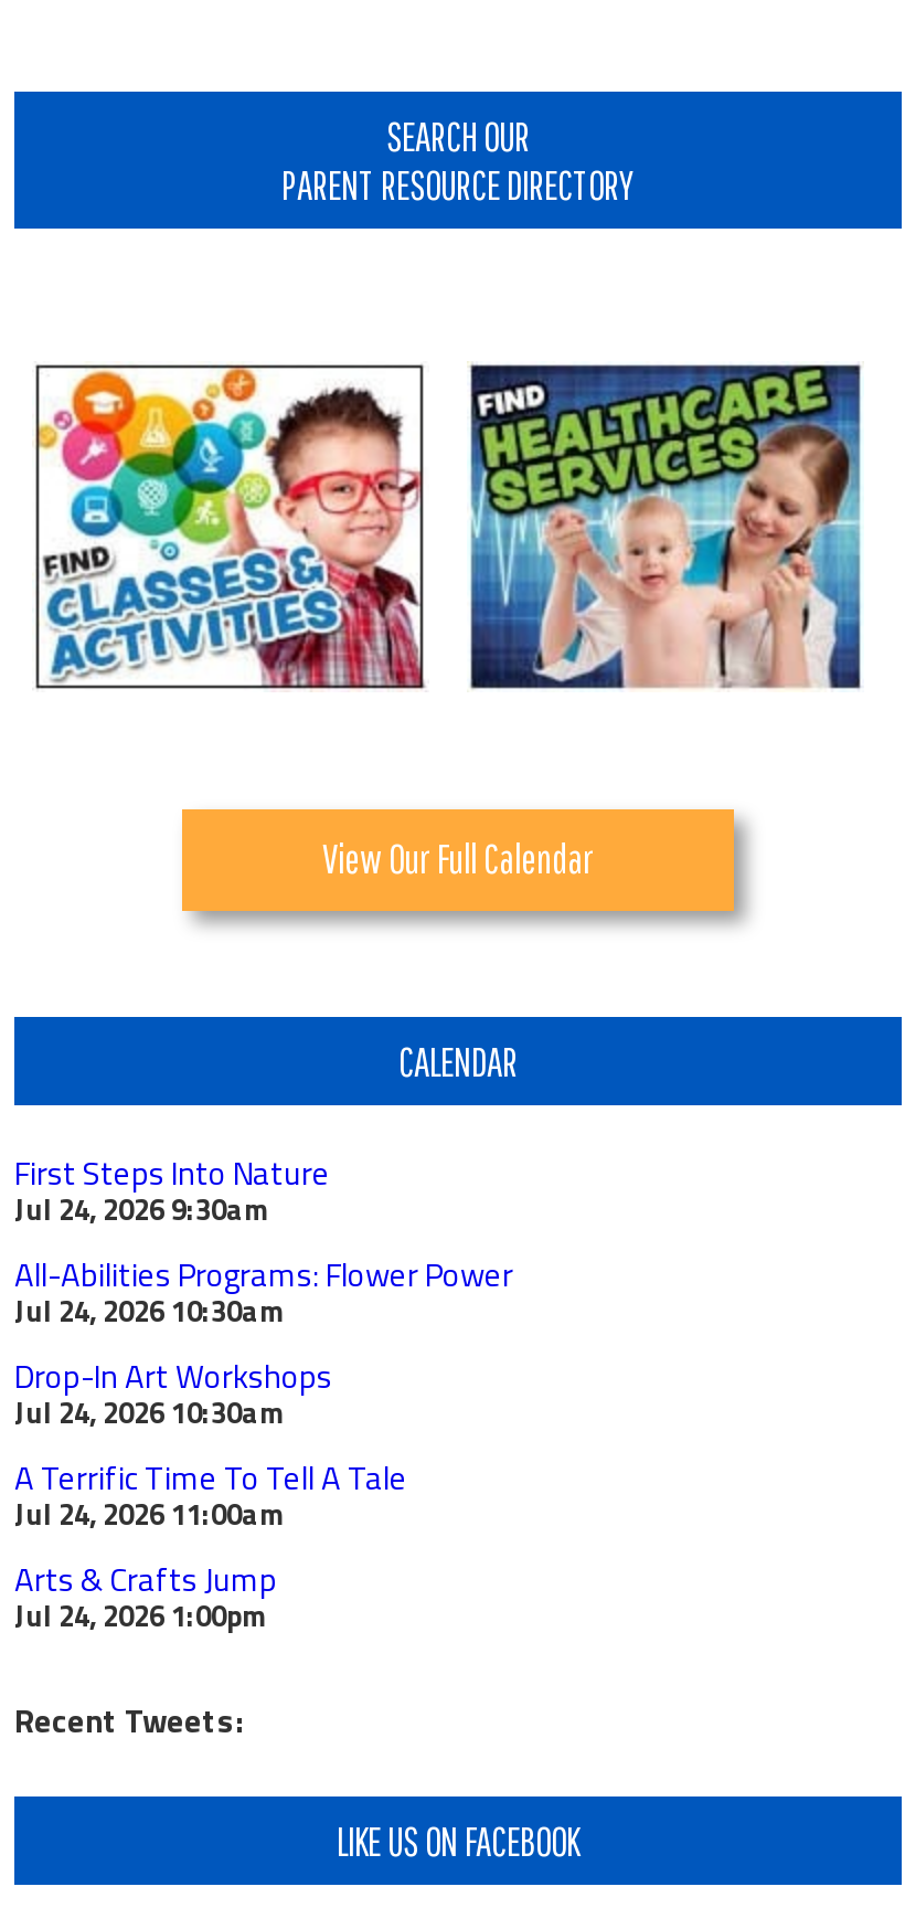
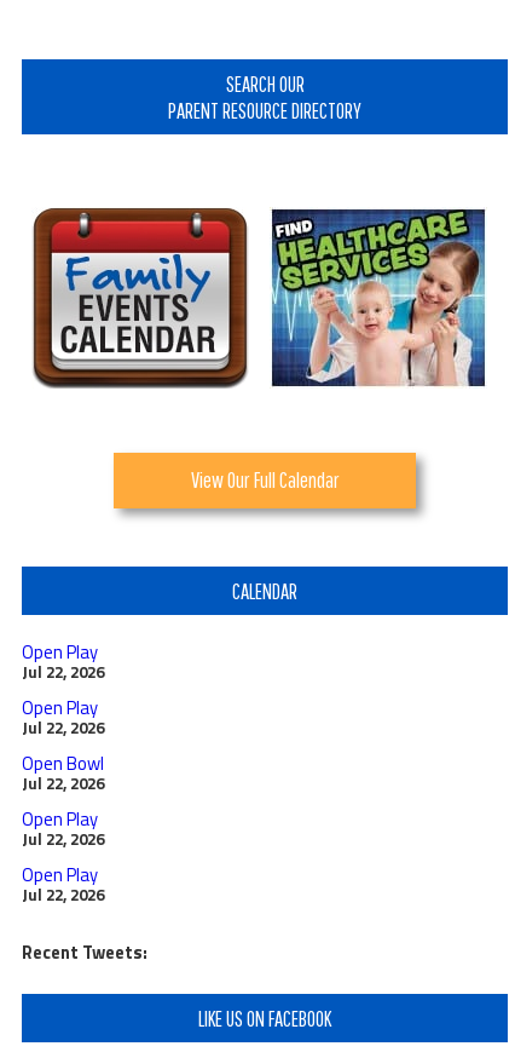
- [image]
+ [image]

- First Steps Into Nature
- Jul 24, 2026 9:30am
- All-Abilities Programs: Flower Power
- Jul 24, 2026 10:30am
- Drop-In Art Workshops
- Jul 24, 2026 10:30am
- A Terrific Time To Tell A Tale
- Jul 24, 2026 11:00am
- Arts & Crafts Jump
- Jul 24, 2026 1:00pm
+ Open Play
+ Jul 22, 2026
+ Open Play
+ Jul 22, 2026
+ Open Bowl
+ Jul 22, 2026
+ Open Play
+ Jul 22, 2026
+ Open Play
+ Jul 22, 2026
